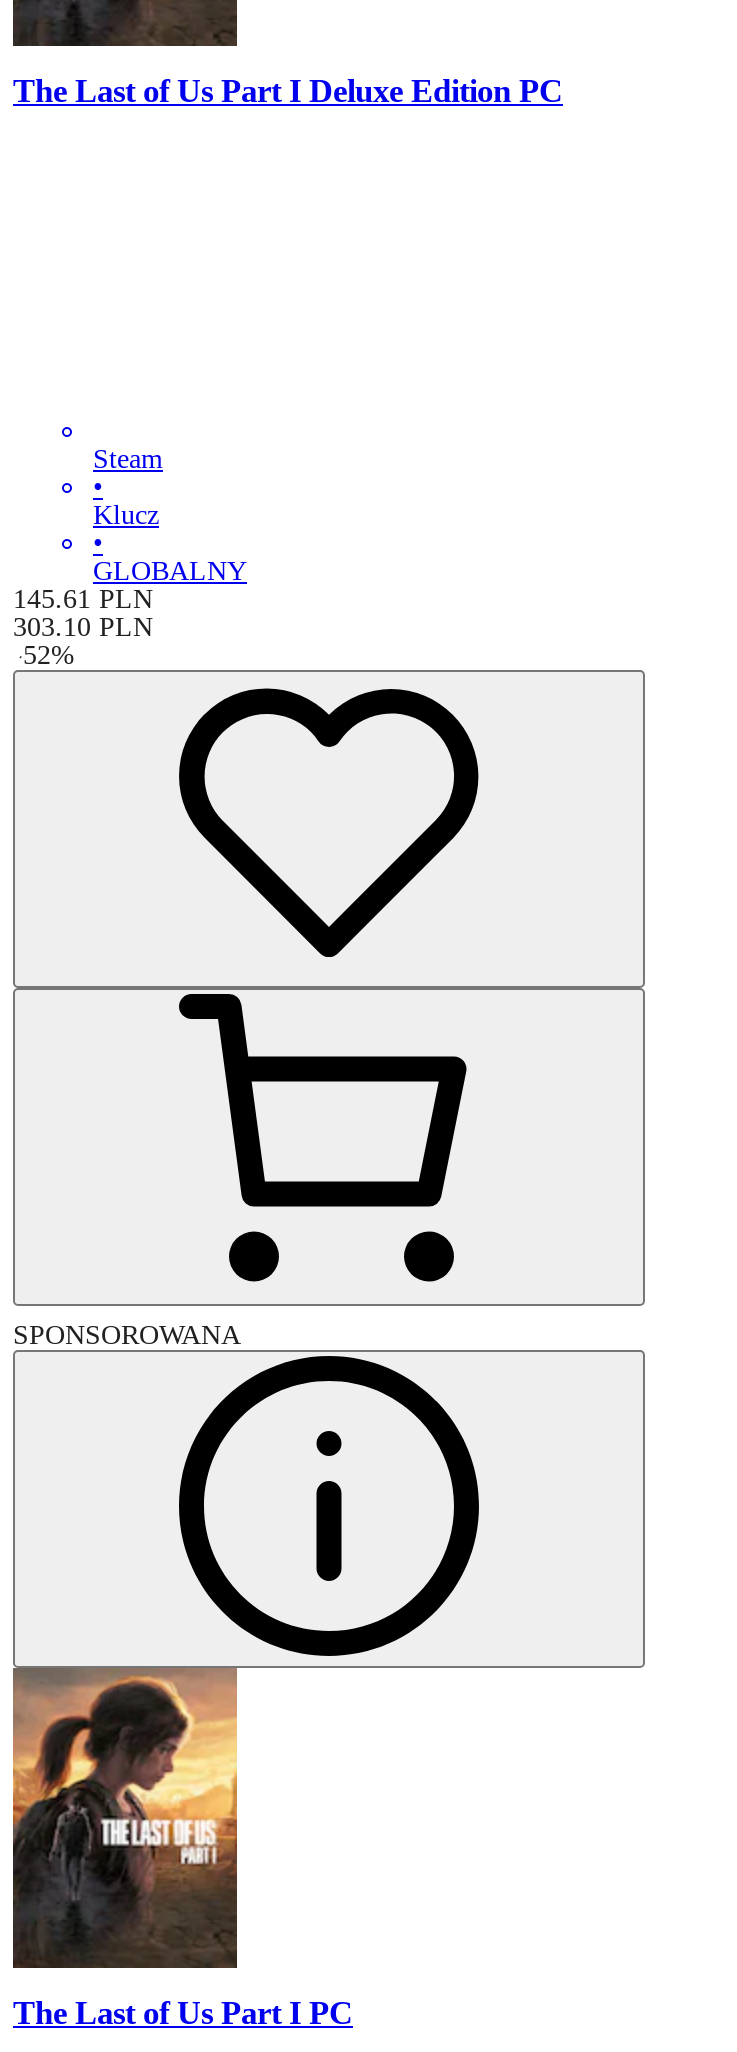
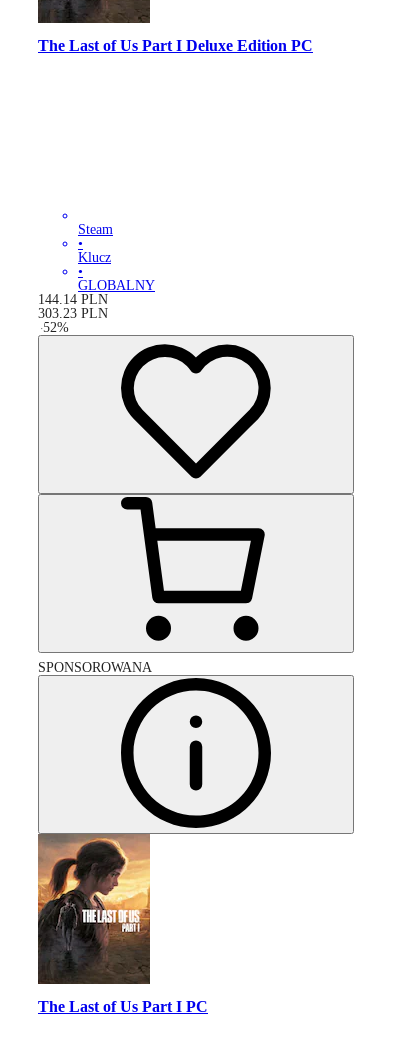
- 145.61 PLN
+ 144.14 PLN

- 303.10 PLN
+ 303.23 PLN
